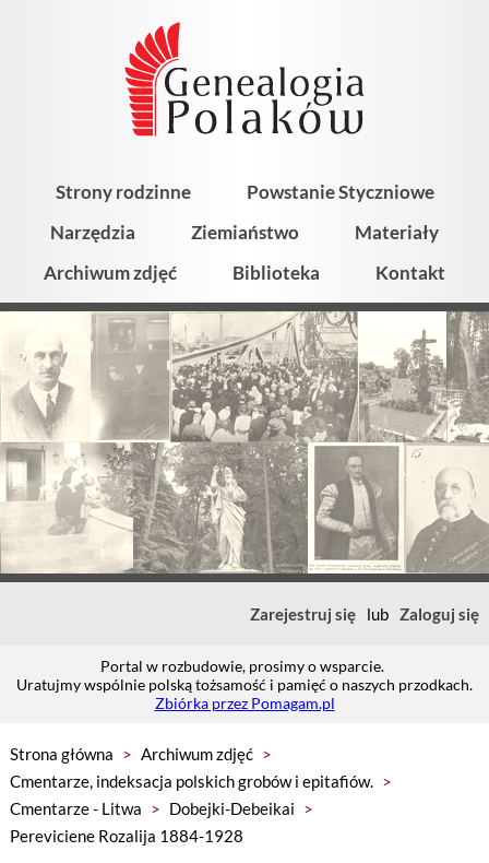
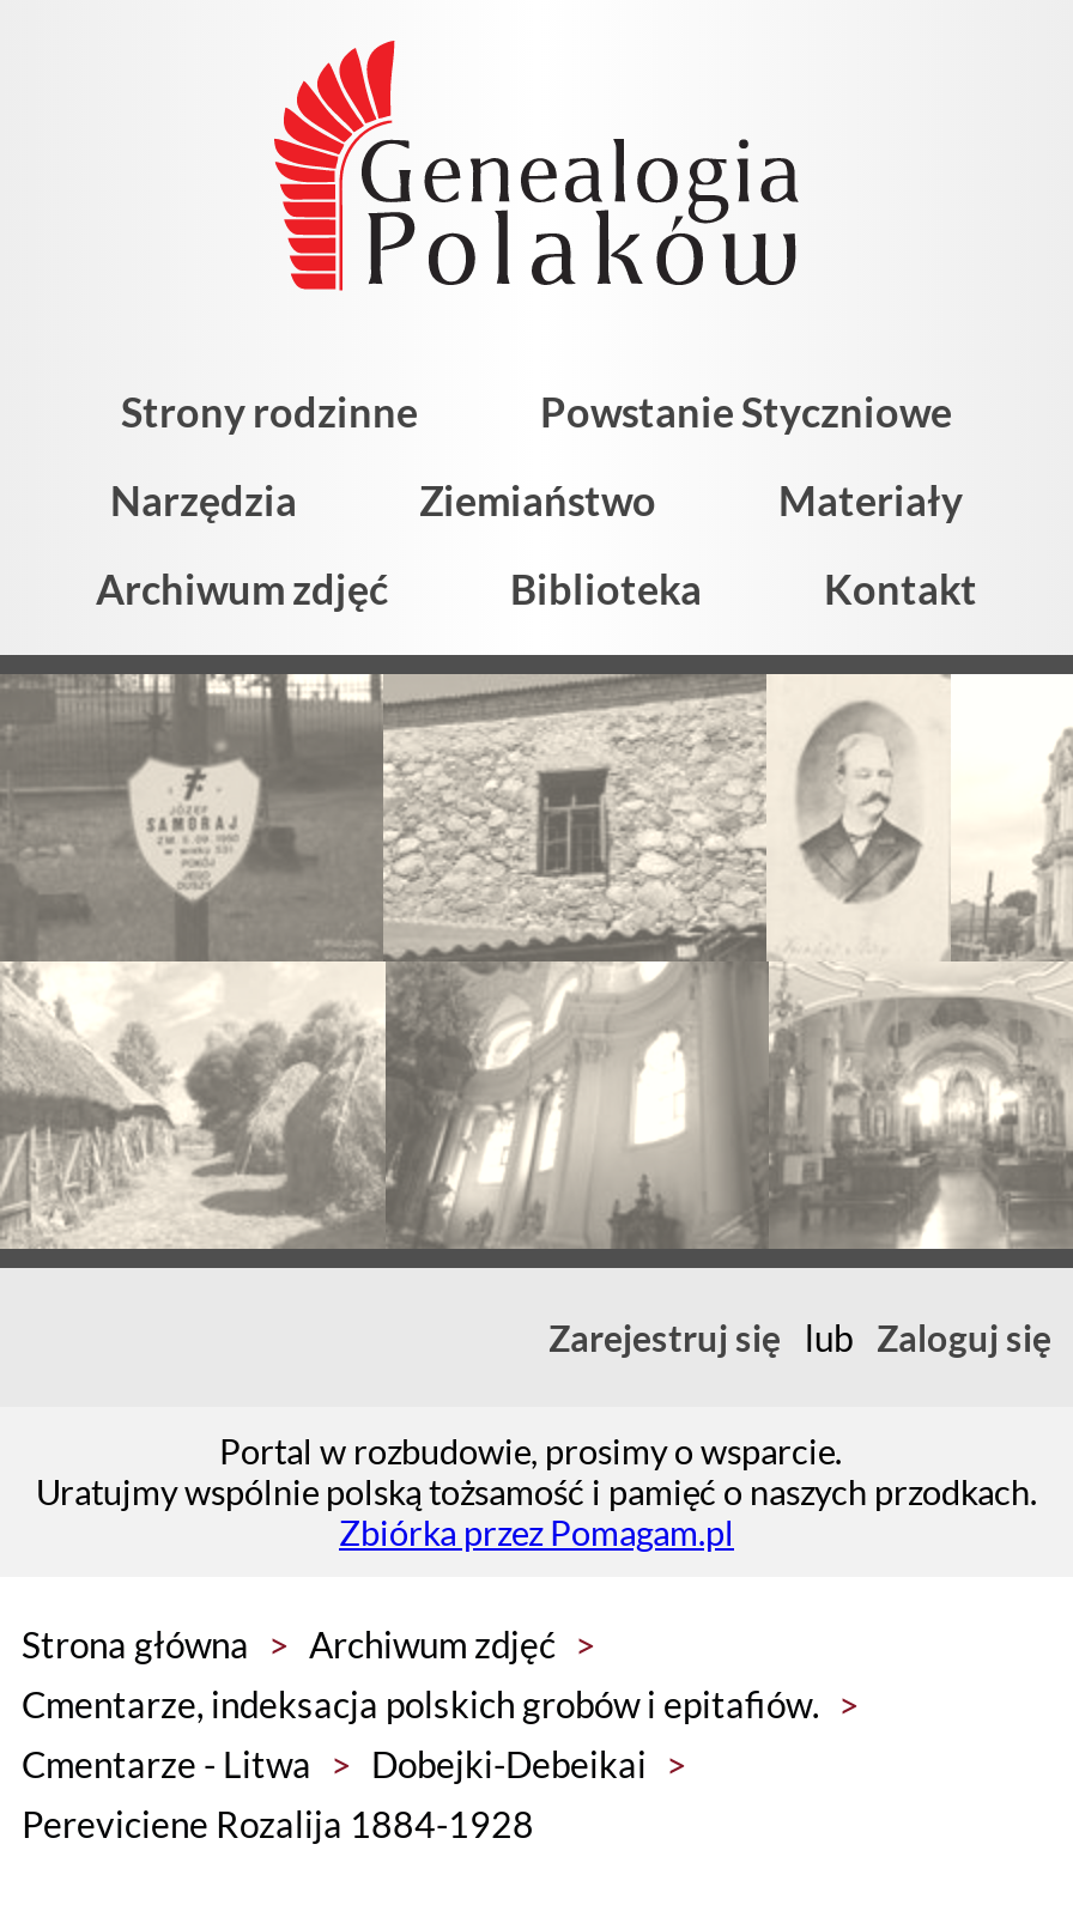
- [image]
+ [image]
